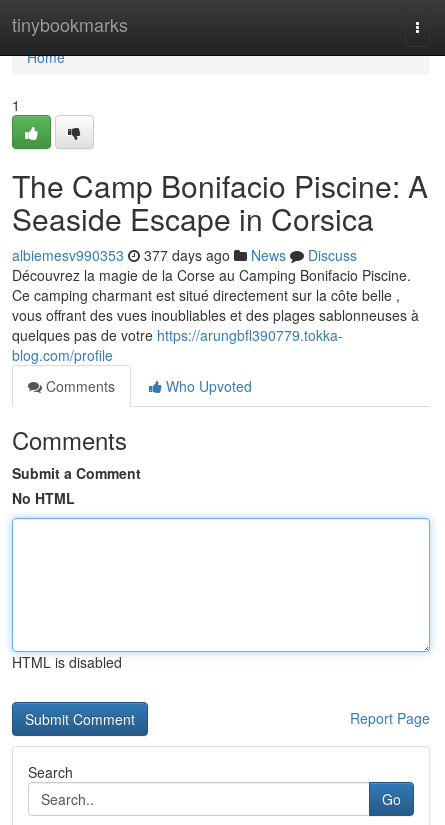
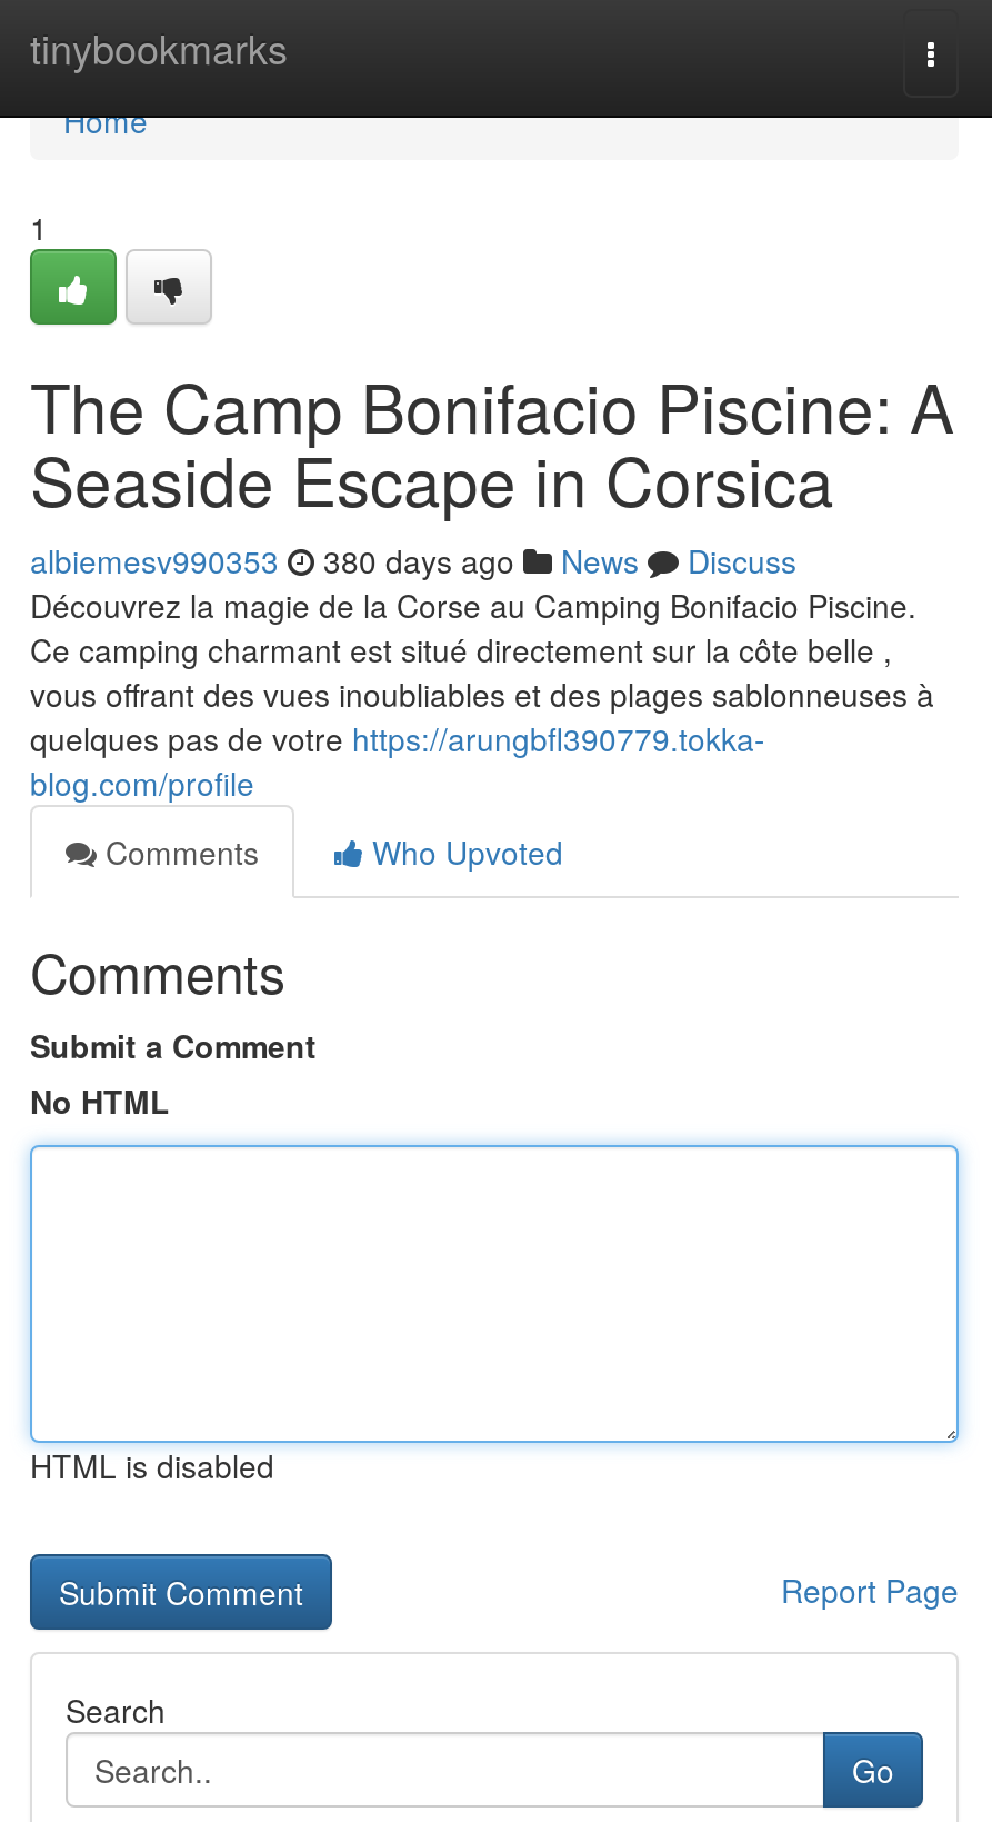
- albiemesv990353 377 days ago News Discuss
+ albiemesv990353 380 days ago News Discuss
